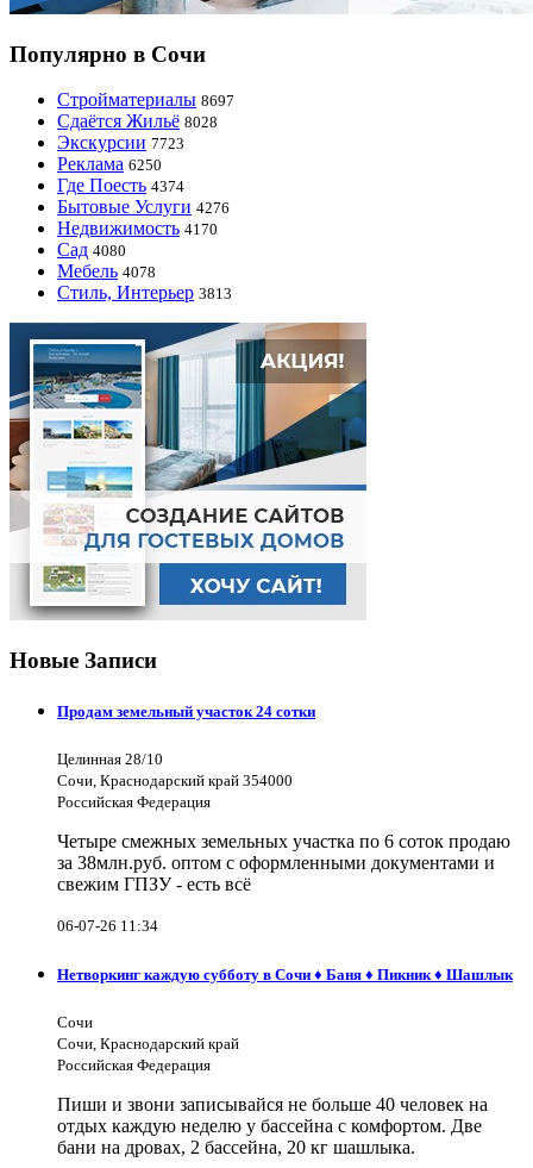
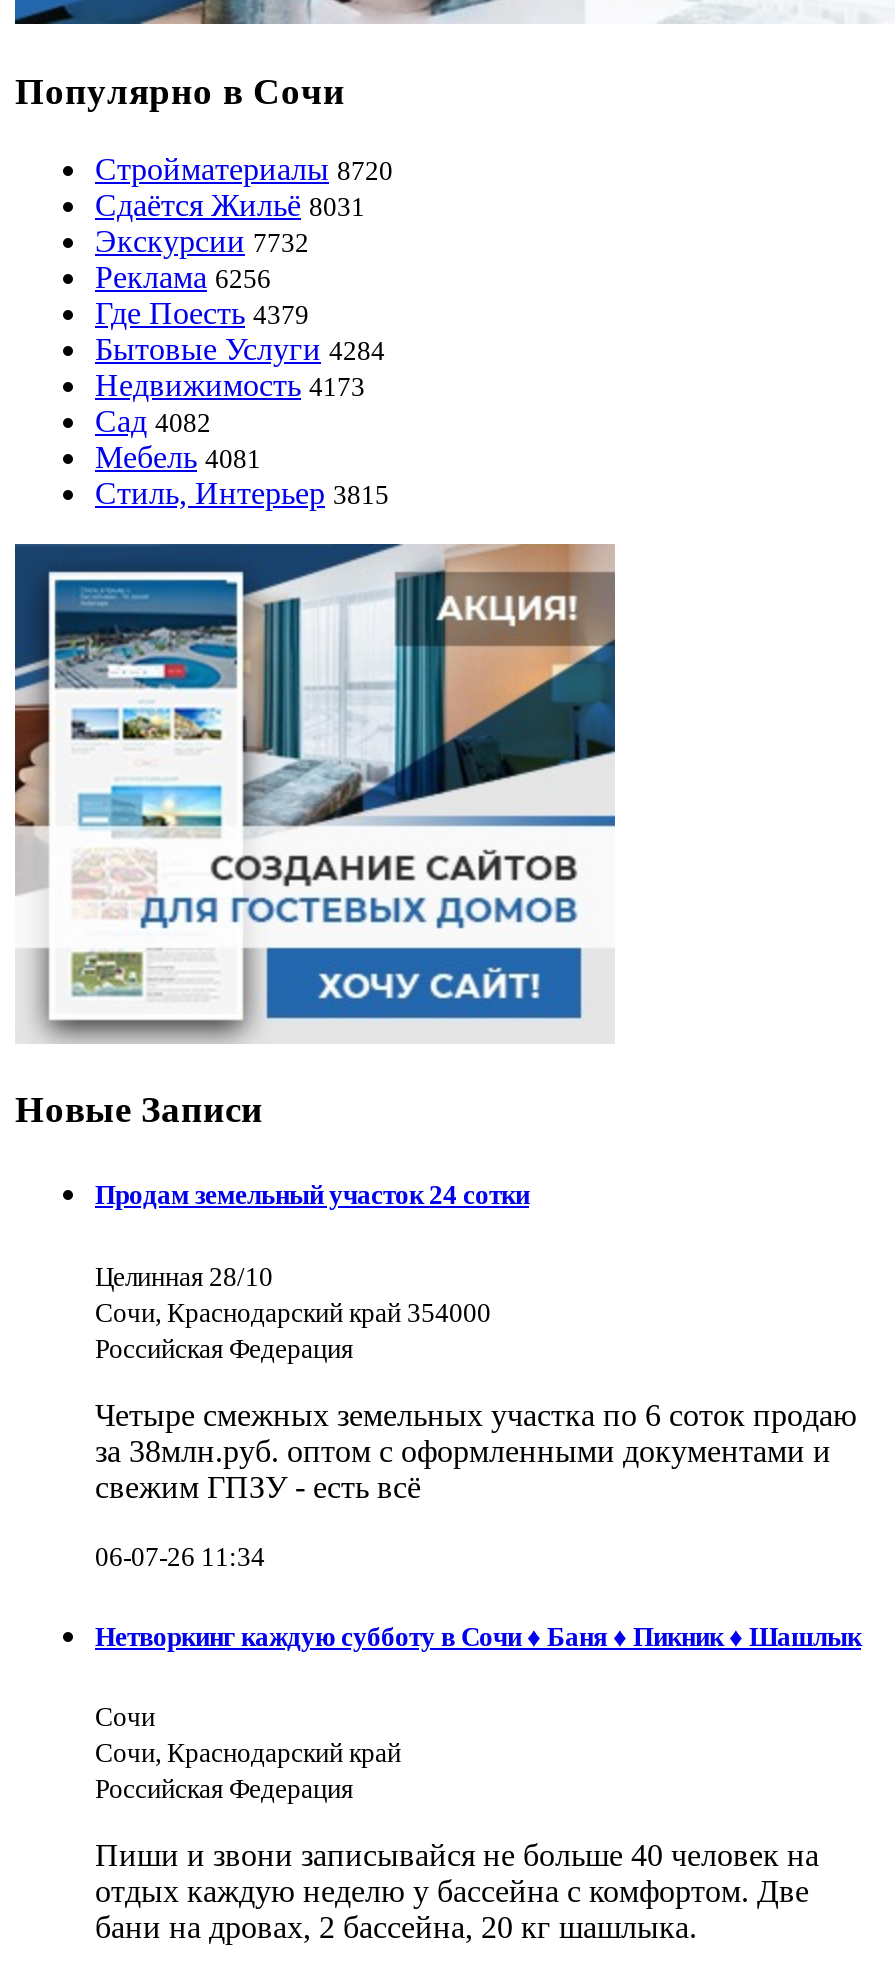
- Стройматериалы 8697
+ Стройматериалы 8720

- Сдаётся Жильё 8028
+ Сдаётся Жильё 8031

- Экскурсии 7723
+ Экскурсии 7732

- Реклама 6250
+ Реклама 6256

- Где Поесть 4374
+ Где Поесть 4379

- Бытовые Услуги 4276
+ Бытовые Услуги 4284

- Недвижимость 4170
+ Недвижимость 4173

- Сад 4080
+ Сад 4082

- Мебель 4078
+ Мебель 4081

- Стиль, Интерьер 3813
+ Стиль, Интерьер 3815
